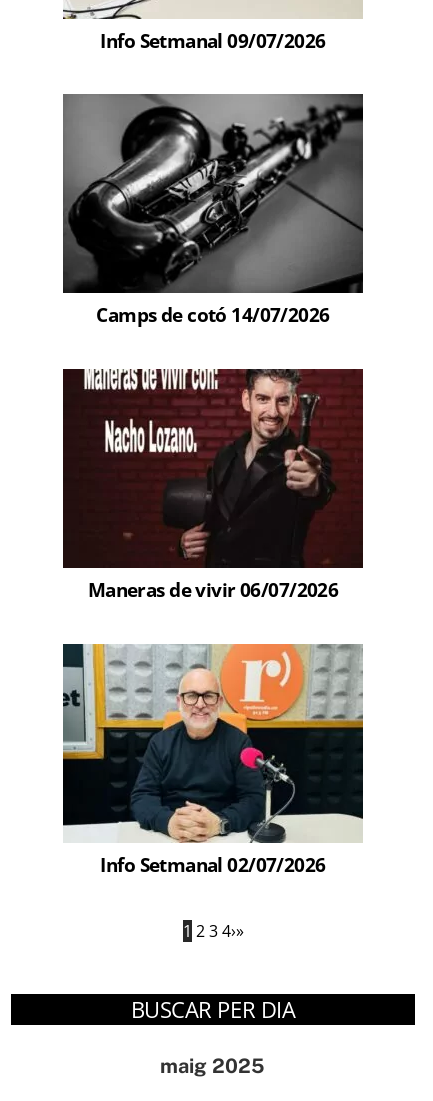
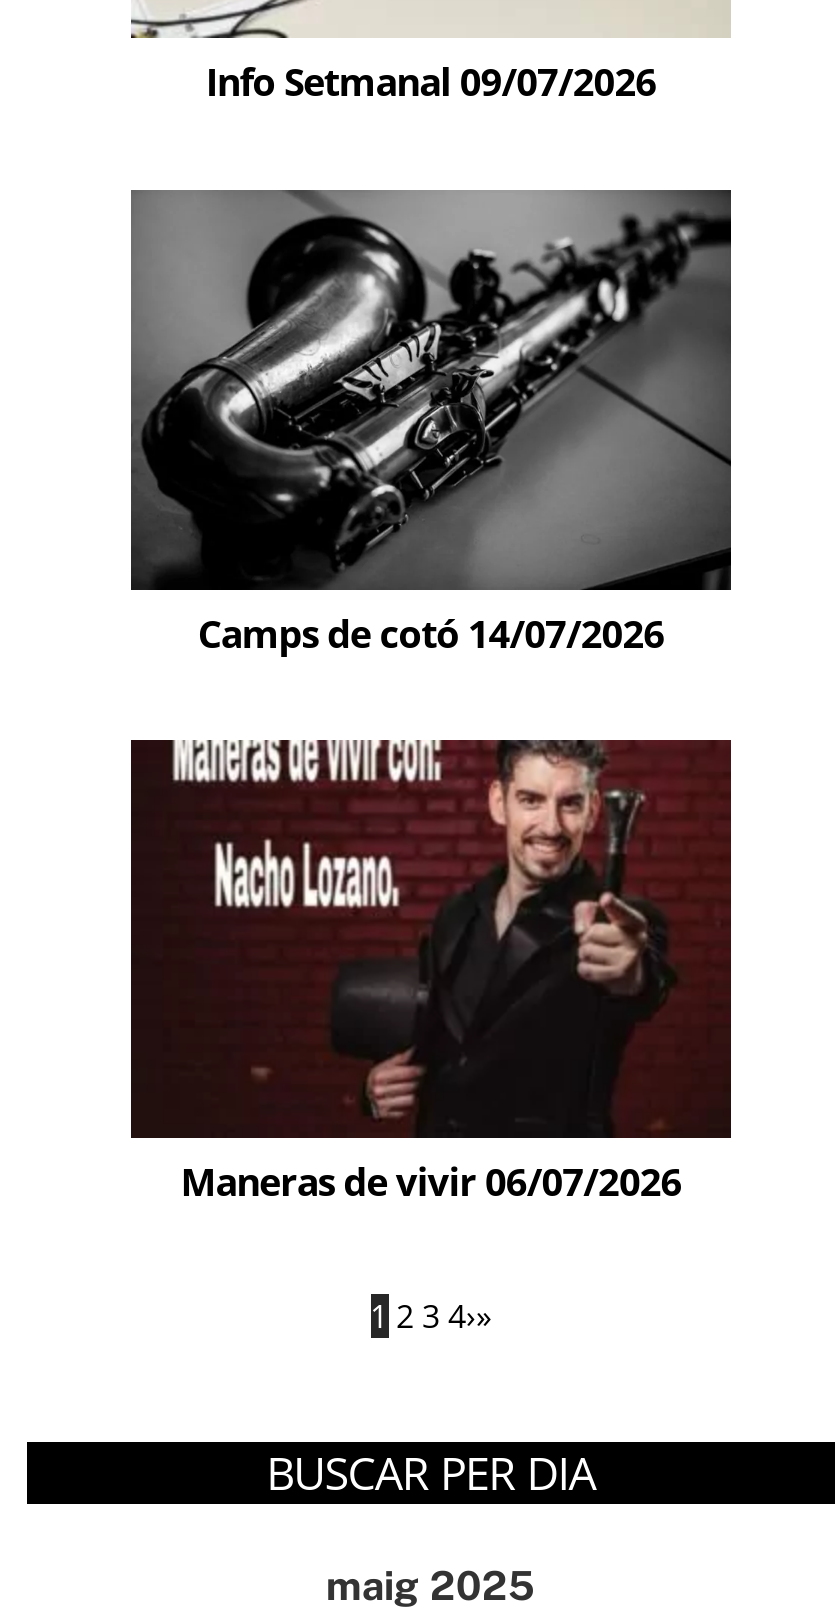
- [image]
- Info Setmanal 02/07/2026
